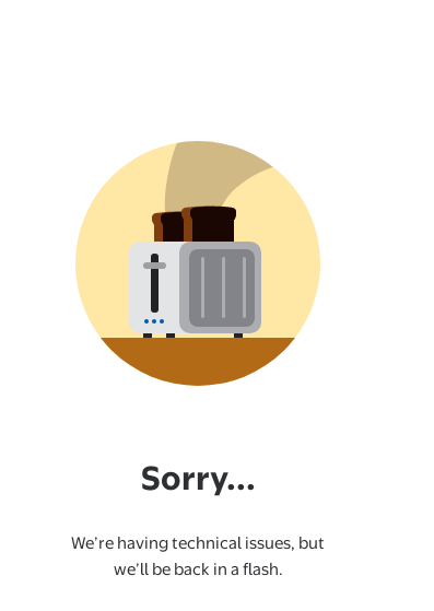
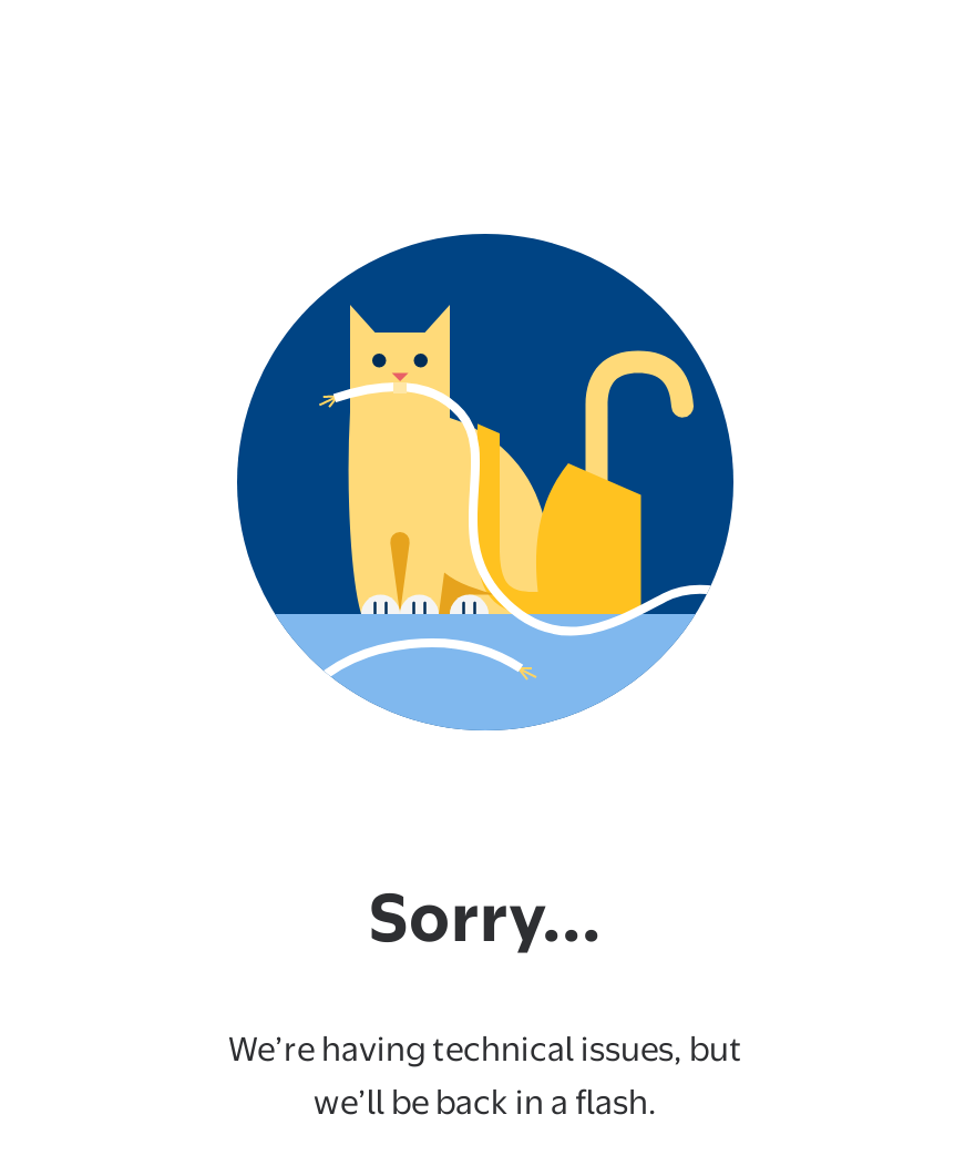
- [image]
+ [image]
